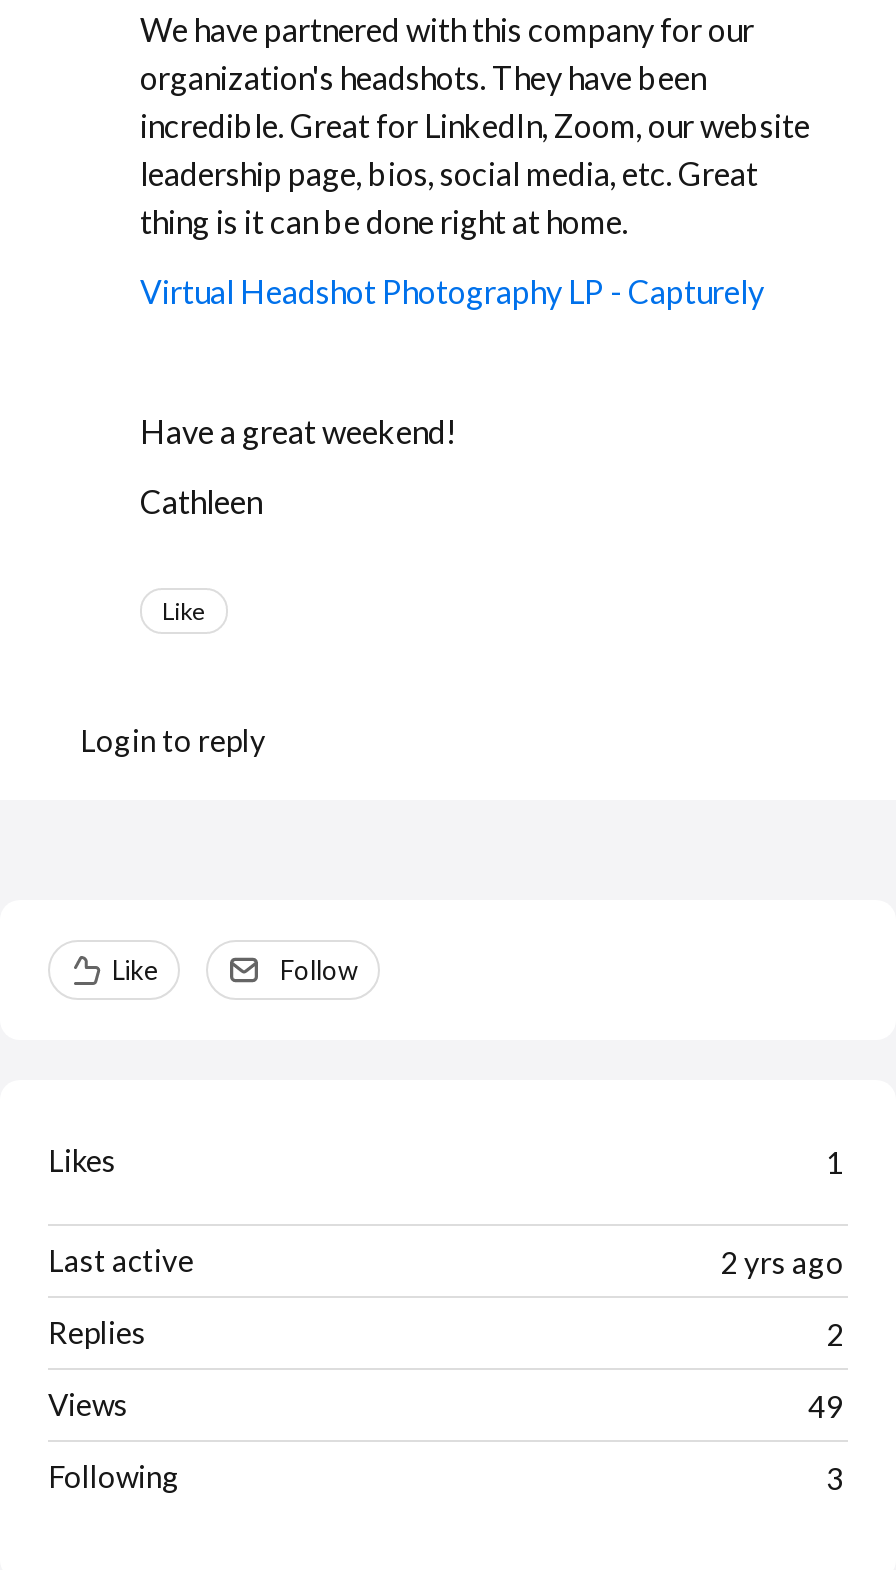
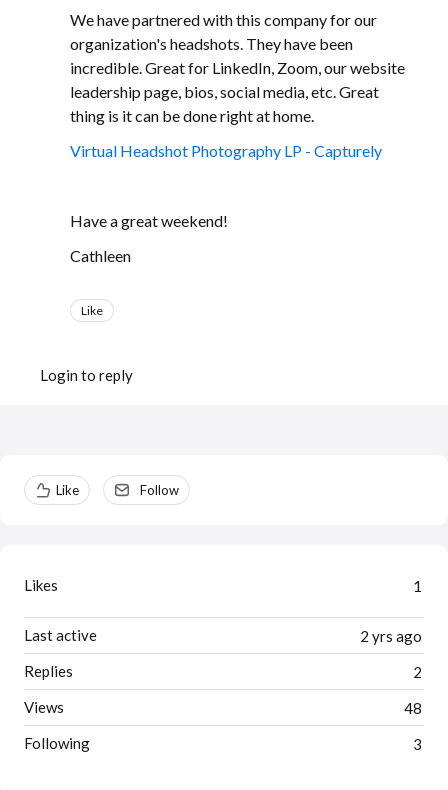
- 49
+ 48
